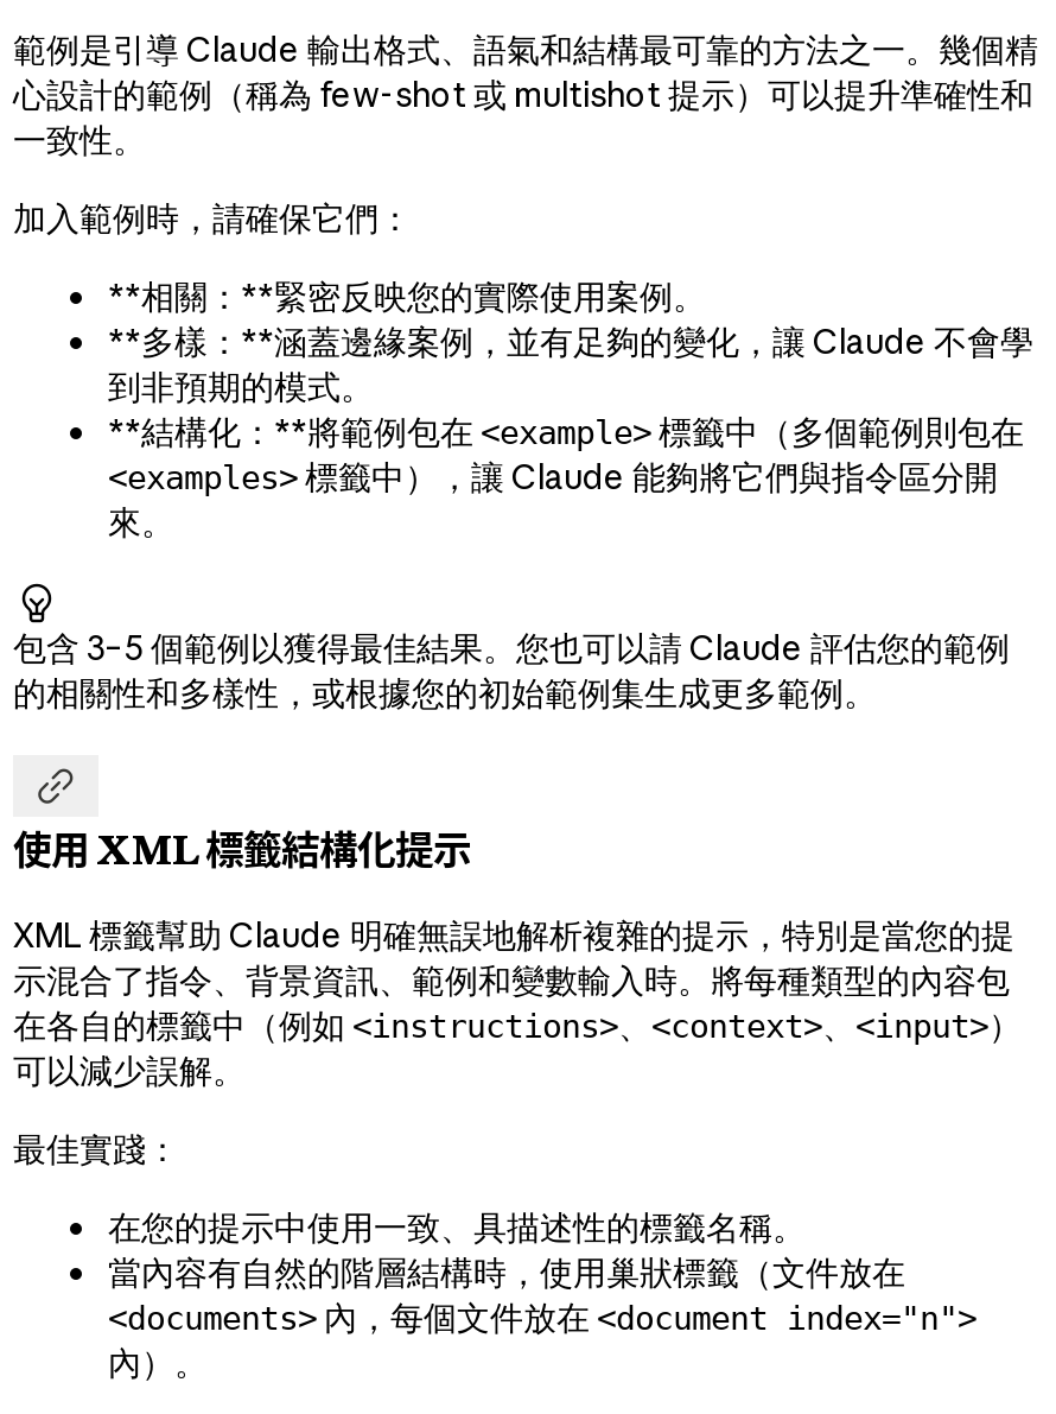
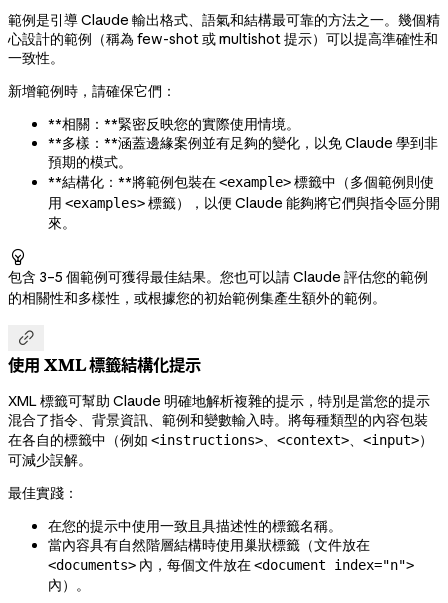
- 心設計的範例（稱為 few-shot 或 multishot 提示）可以提升準確性和
+ 心設計的範例（稱為 few-shot 或 multishot 提示）可以提高準確性和

- 加入範例時，請確保它們：
+ 新增範例時，請確保它們：

- **相關：**緊密反映您的實際使用案例。
- **多樣：**涵蓋邊緣案例，並有足夠的變化，讓 Claude 不會學
- 到非預期的模式。
- **結構化：**將範例包在<example>標籤中（多個範例則包在
- <examples>標籤中），讓 Claude 能夠將它們與指令區分開
+ **相關：**緊密反映您的實際使用情境。
+ **多樣：**涵蓋邊緣案例並有足夠的變化，以免 Claude 學到非
+ 預期的模式。
+ **結構化：**將範例包裝在<example>標籤中（多個範例則使
+ 用<examples>標籤），以便 Claude 能夠將它們與指令區分開

- 包含 3–5 個範例以獲得最佳結果。您也可以請 Claude 評估您的範例
- 的相關性和多樣性，或根據您的初始範例集生成更多範例。
+ 包含 3–5 個範例可獲得最佳結果。您也可以請 Claude 評估您的範例
+ 的相關性和多樣性，或根據您的初始範例集產生額外的範例。

- XML 標籤幫助 Claude 明確無誤地解析複雜的提示，特別是當您的提
- 示混合了指令、背景資訊、範例和變數輸入時。將每種類型的內容包
+ XML 標籤可幫助 Claude 明確地解析複雜的提示，特別是當您的提示
+ 混合了指令、背景資訊、範例和變數輸入時。將每種類型的內容包裝

- 可以減少誤解。
+ 可減少誤解。

- 在您的提示中使用一致、具描述性的標籤名稱。
- 當內容有自然的階層結構時，使用巢狀標籤（文件放在
+ 在您的提示中使用一致且具描述性的標籤名稱。
+ 當內容具有自然階層結構時使用巢狀標籤（文件放在
